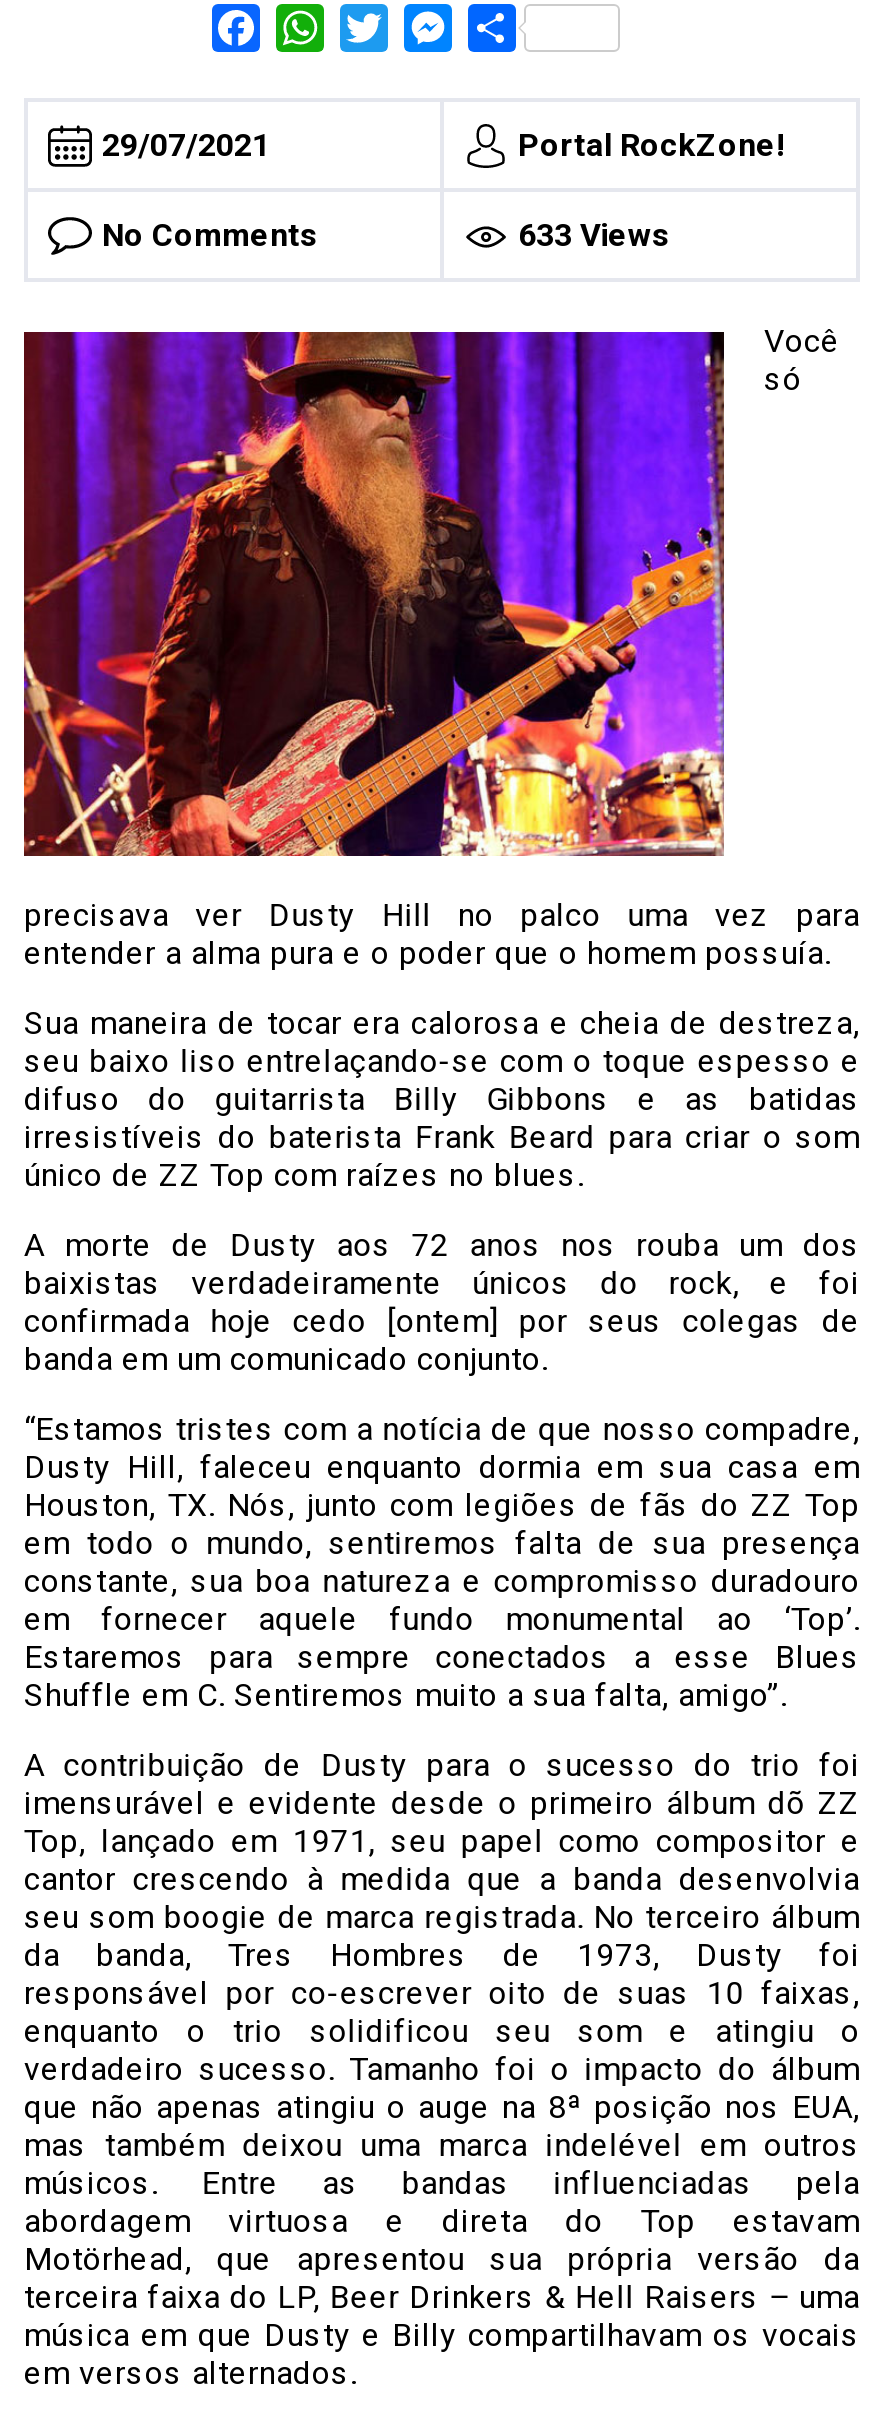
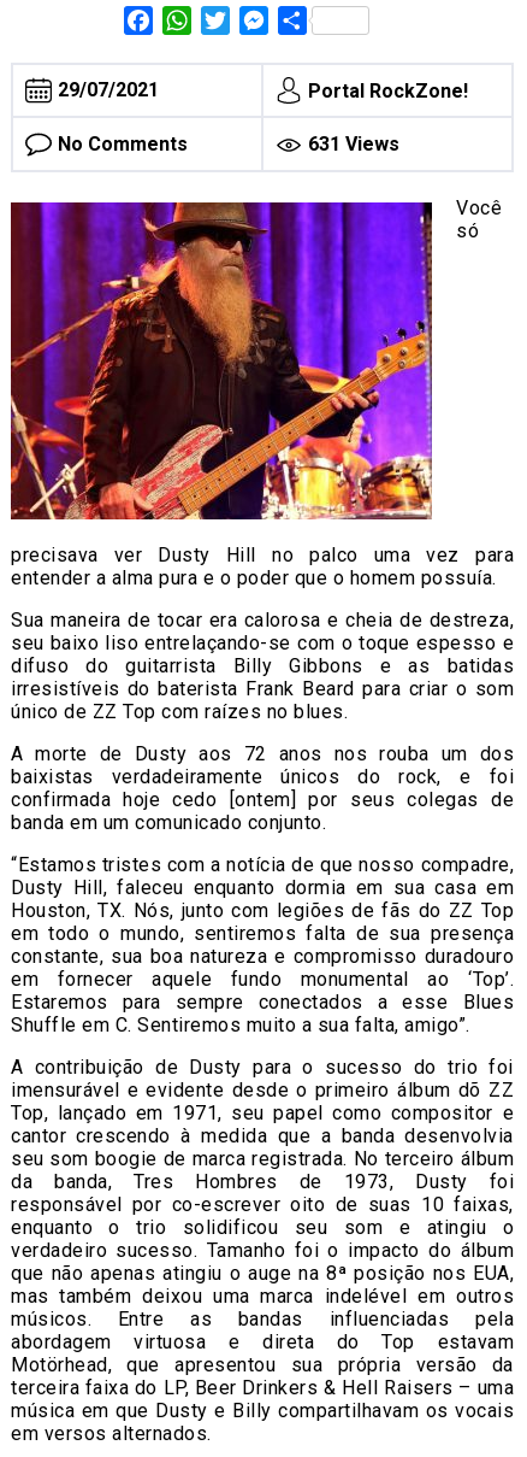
- 633 Views
+ 631 Views
